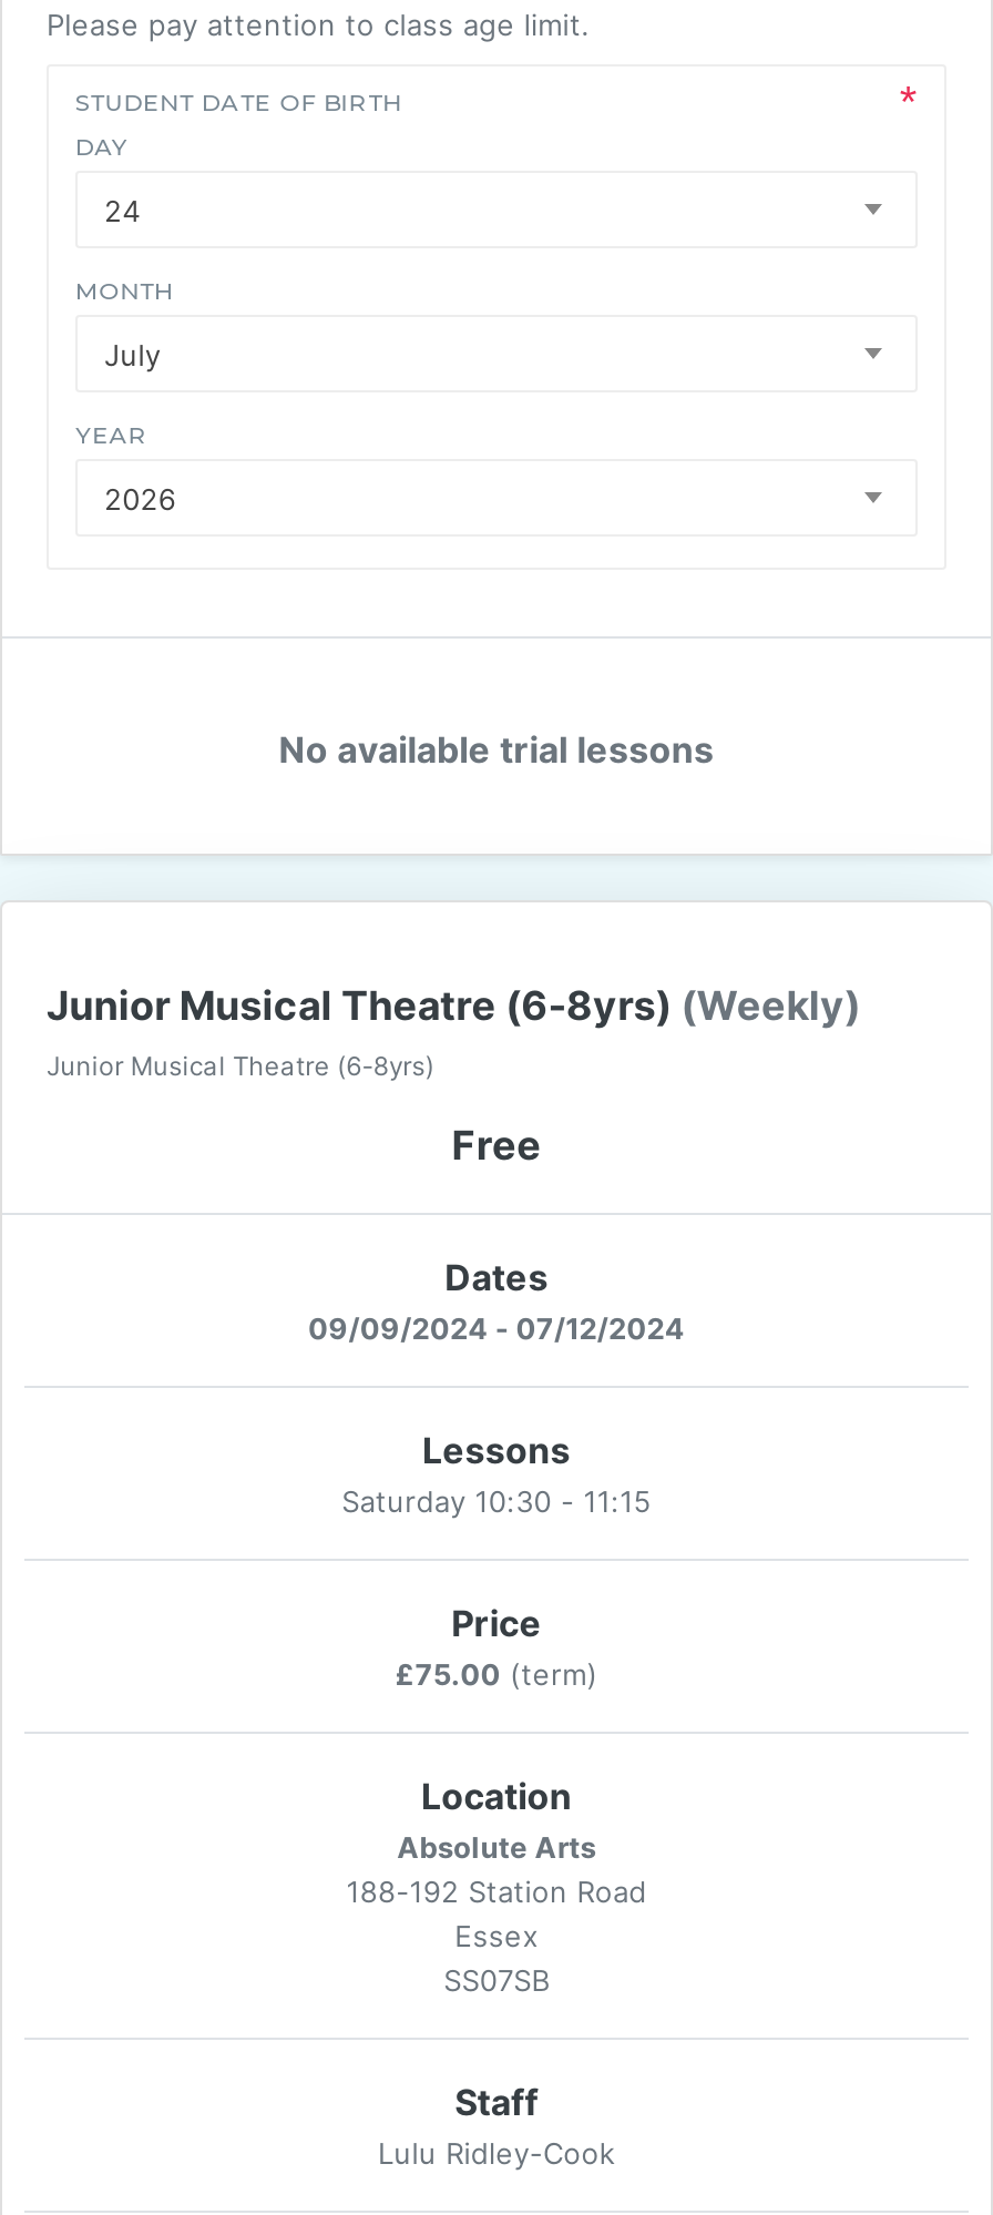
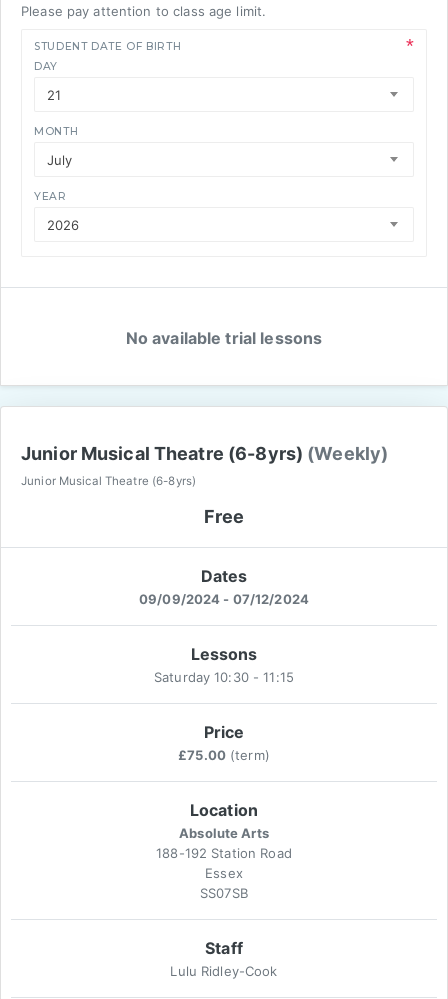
- 24
+ 21
